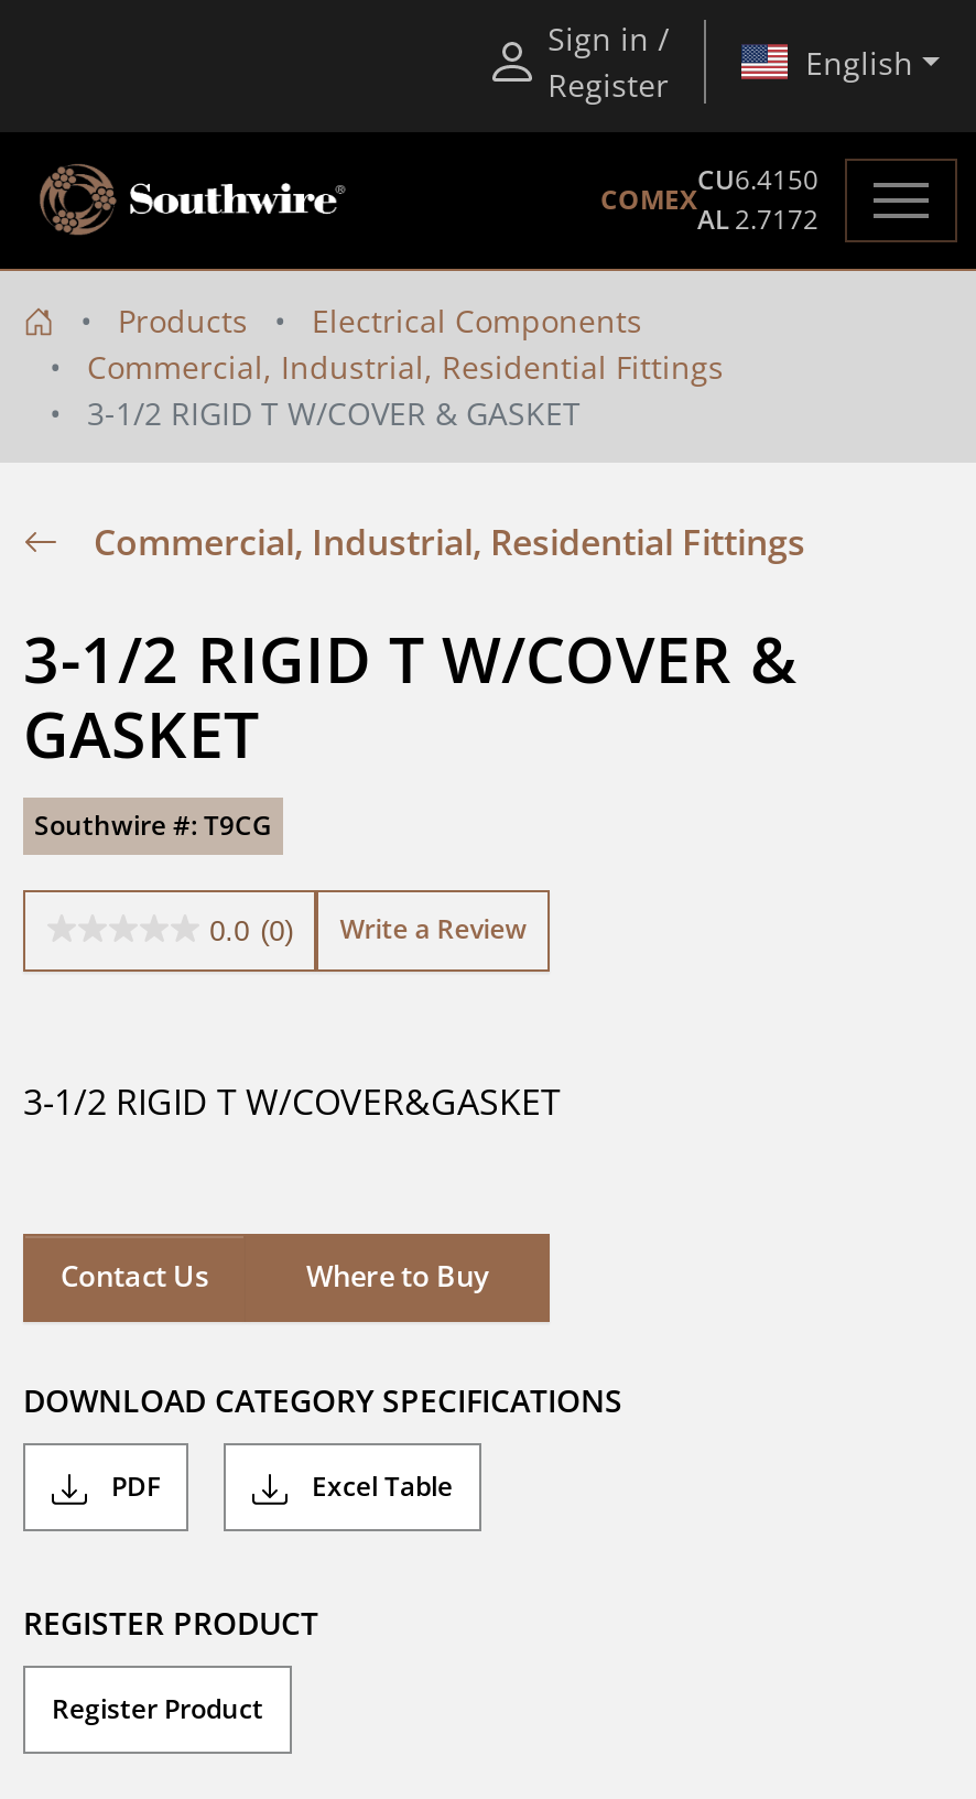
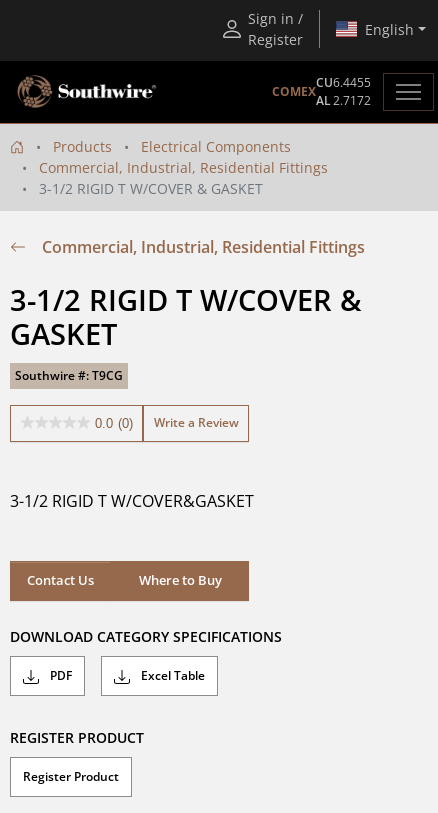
- CU6.4150
+ CU6.4455
